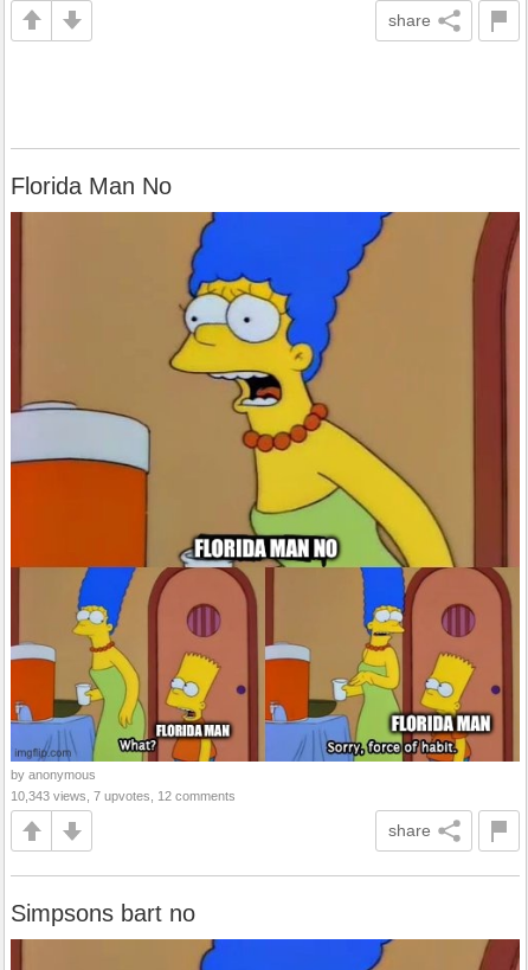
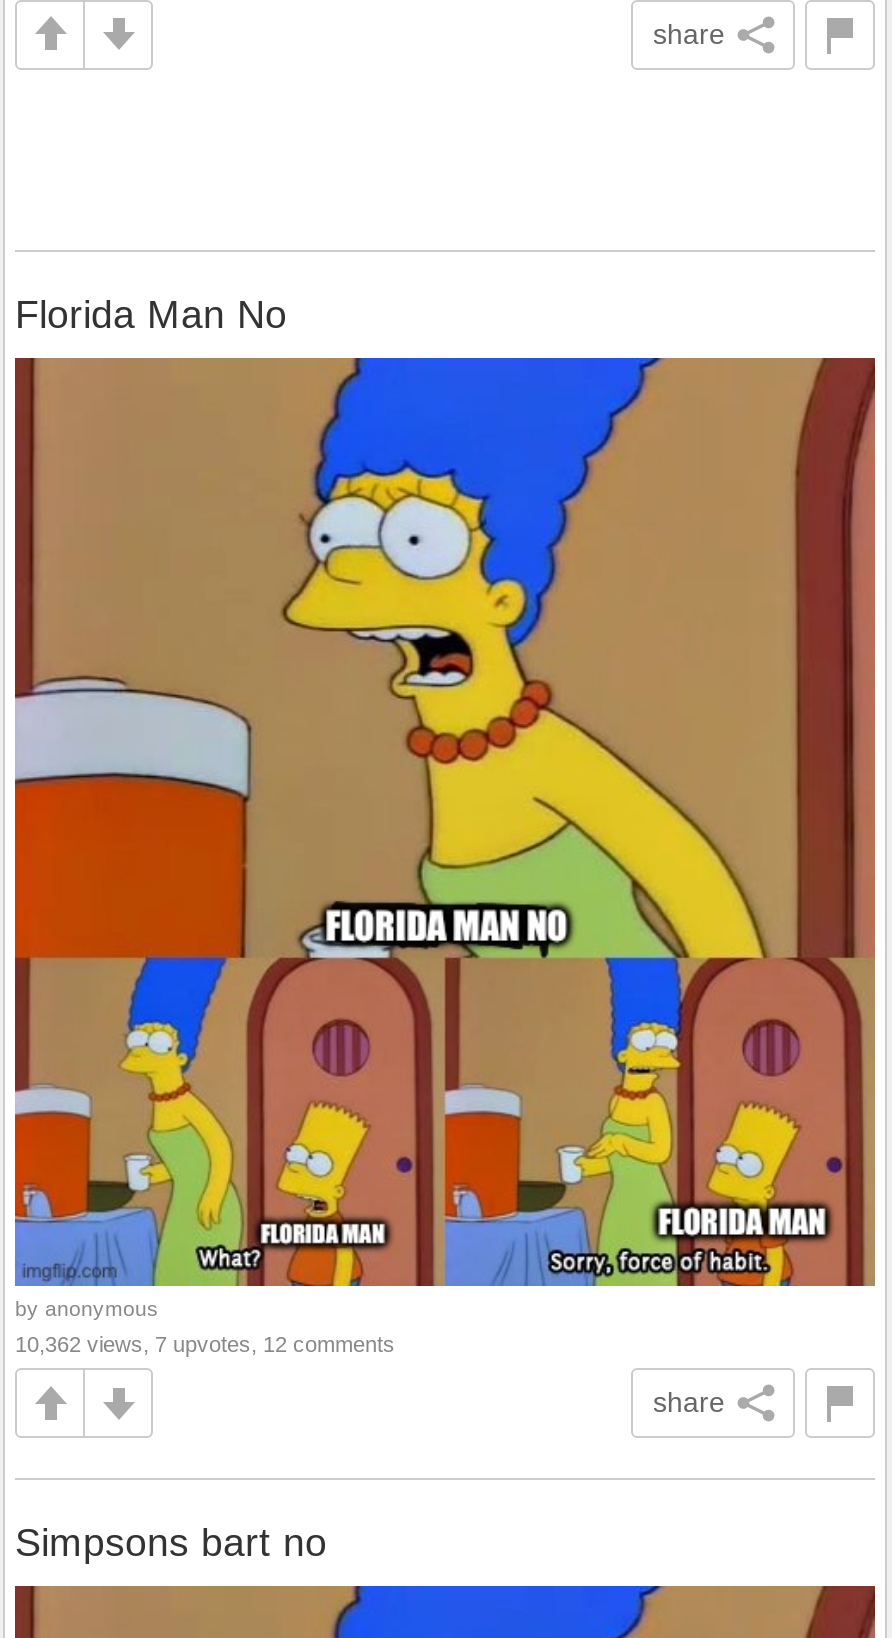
- 10,343 views, 7 upvotes, 12 comments
+ 10,362 views, 7 upvotes, 12 comments
